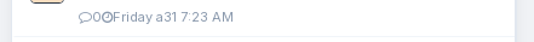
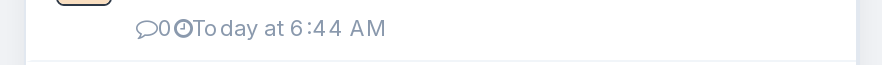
- 0 Friday a31 7:23 AM
+ 0 Today at 6:44 AM
